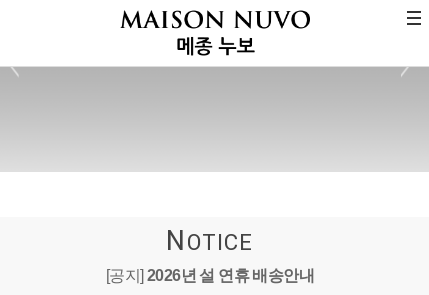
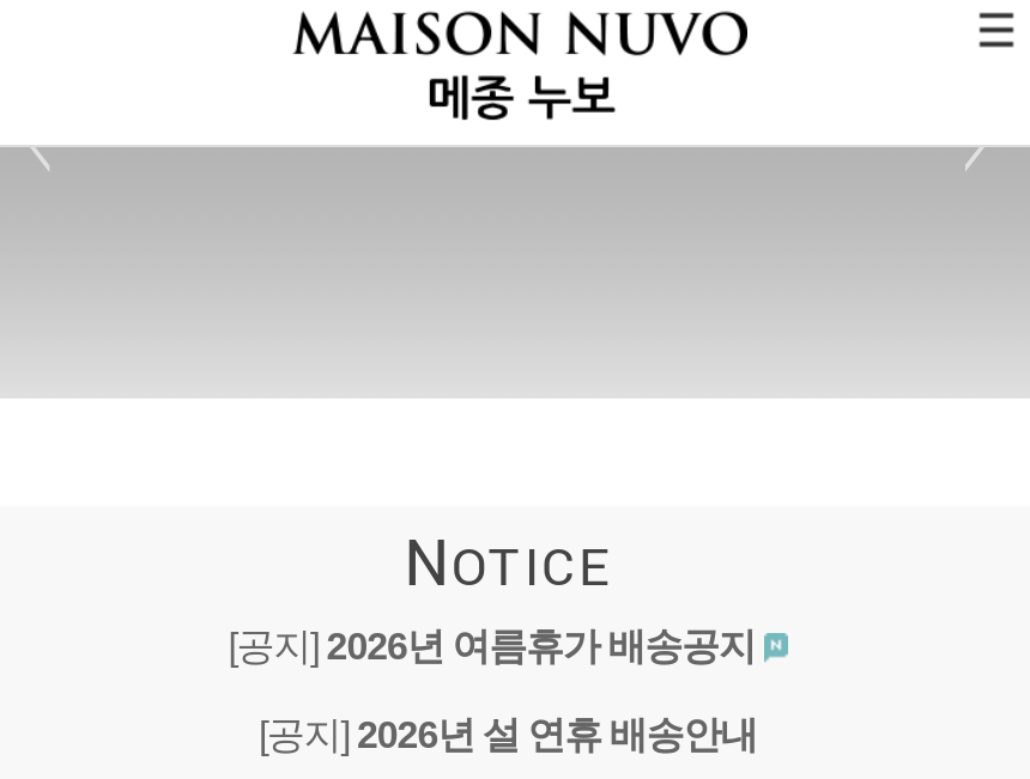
+ [공지] 2026년 여름휴가 배송공지
